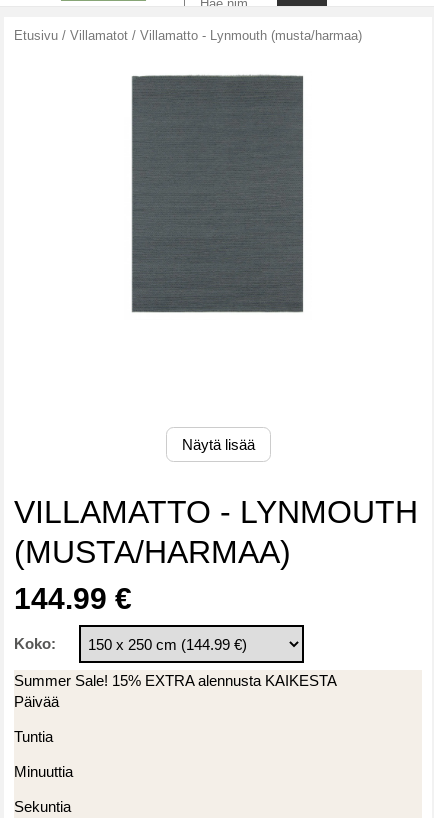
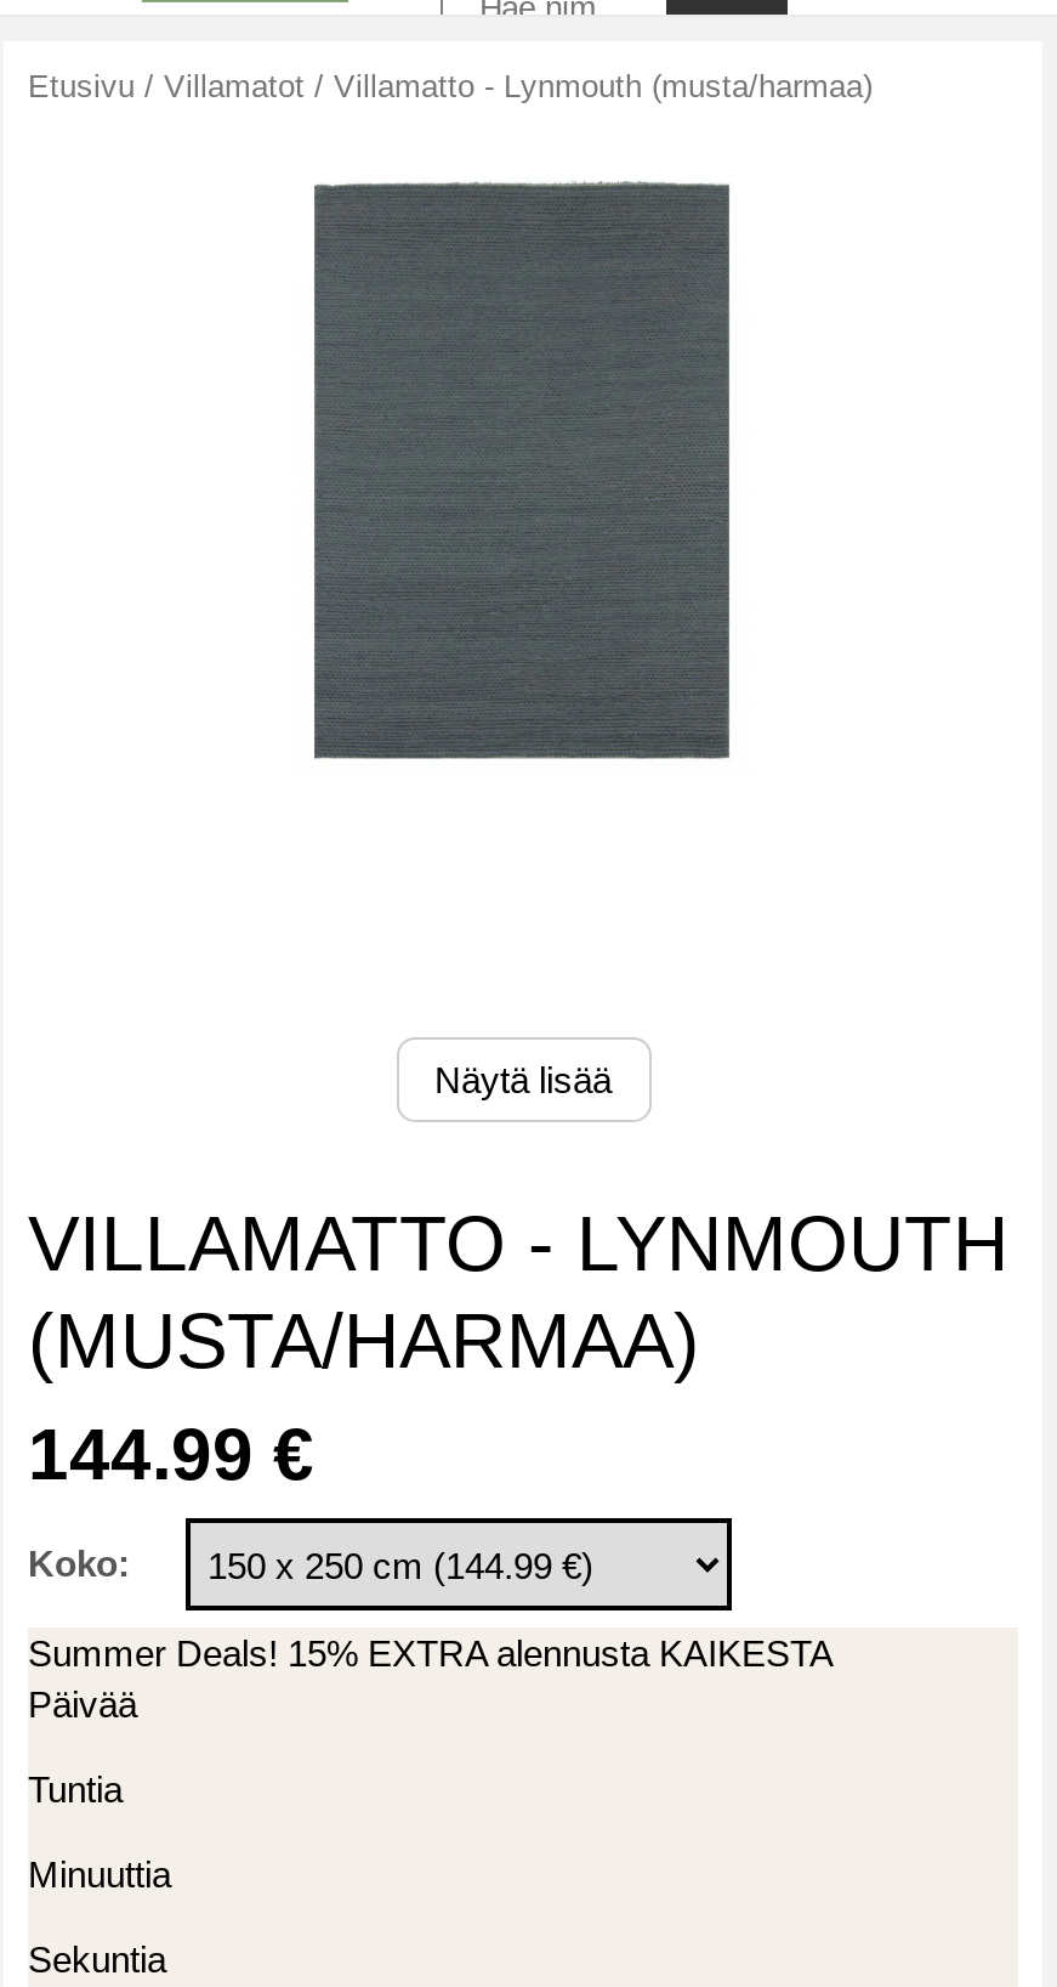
- Summer Sale! 15% EXTRA alennusta KAIKESTA
+ Summer Deals! 15% EXTRA alennusta KAIKESTA
